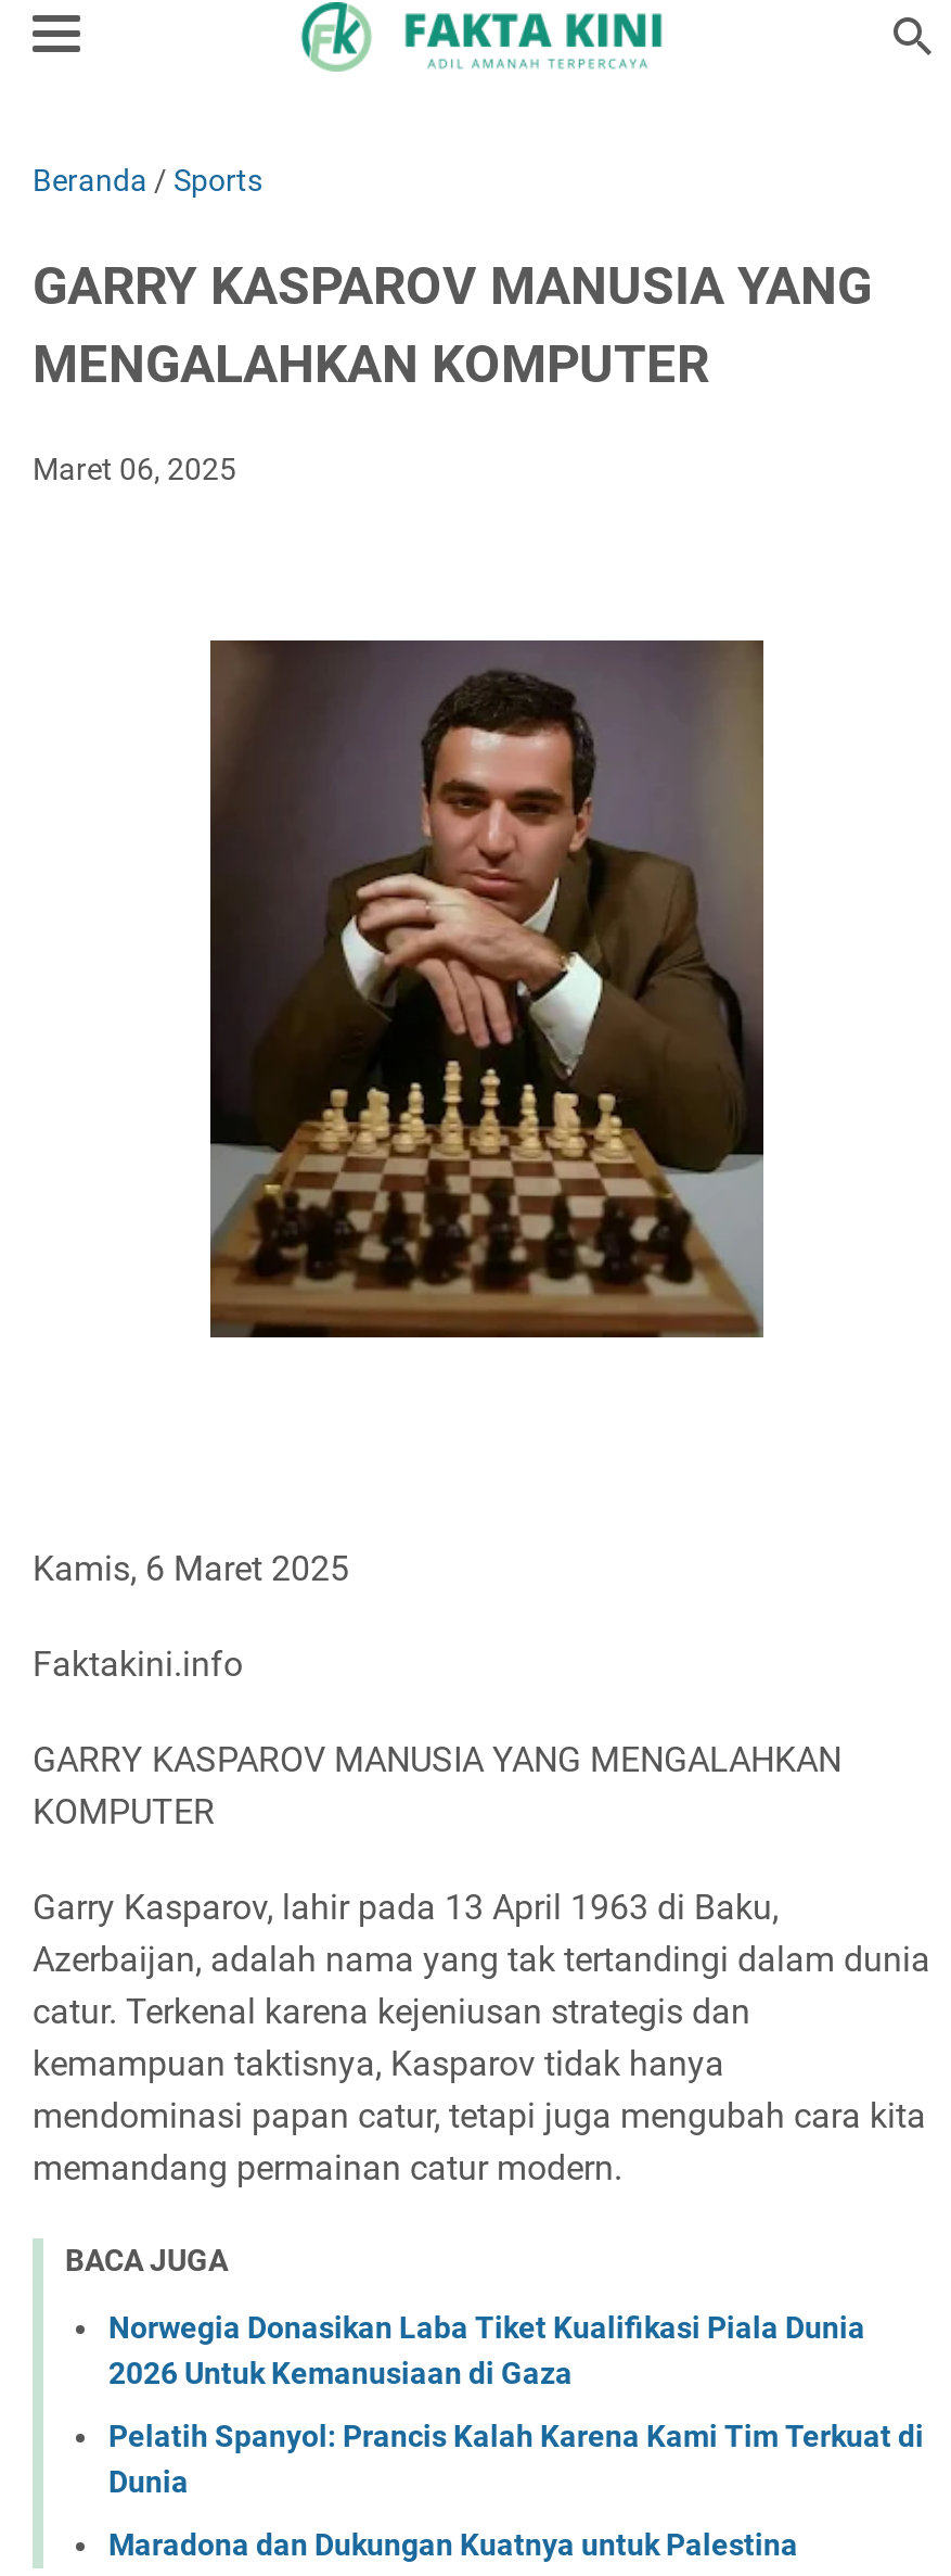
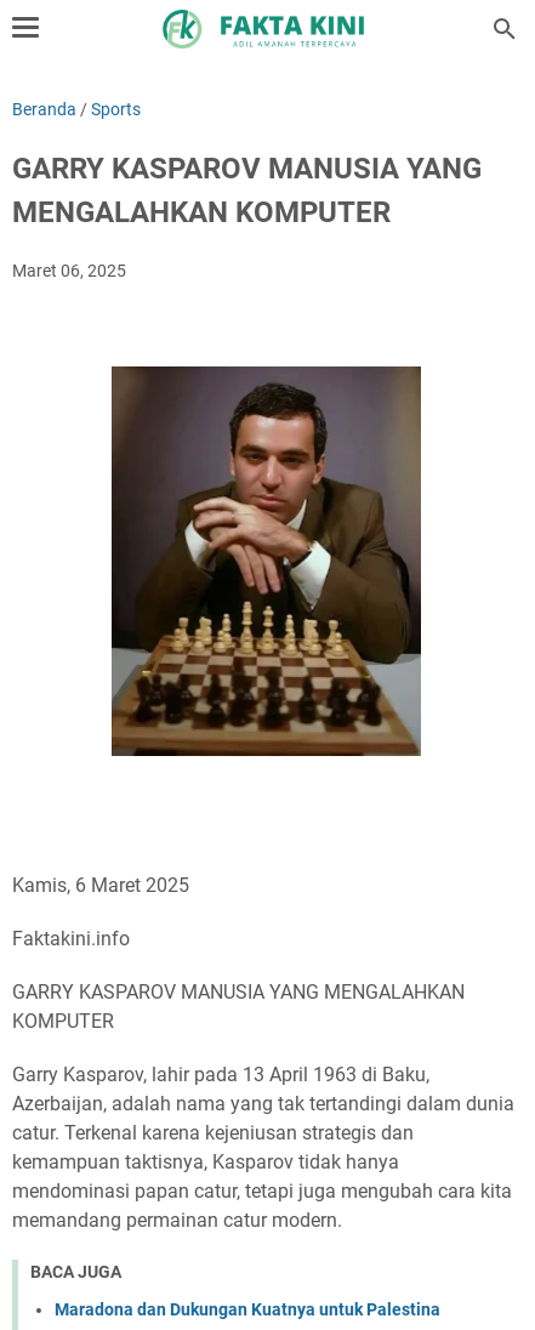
- Norwegia Donasikan Laba Tiket Kualifikasi Piala Dunia
- 2026 Untuk Kemanusiaan di Gaza
- Pelatih Spanyol: Prancis Kalah Karena Kami Tim Terkuat di
- Dunia
